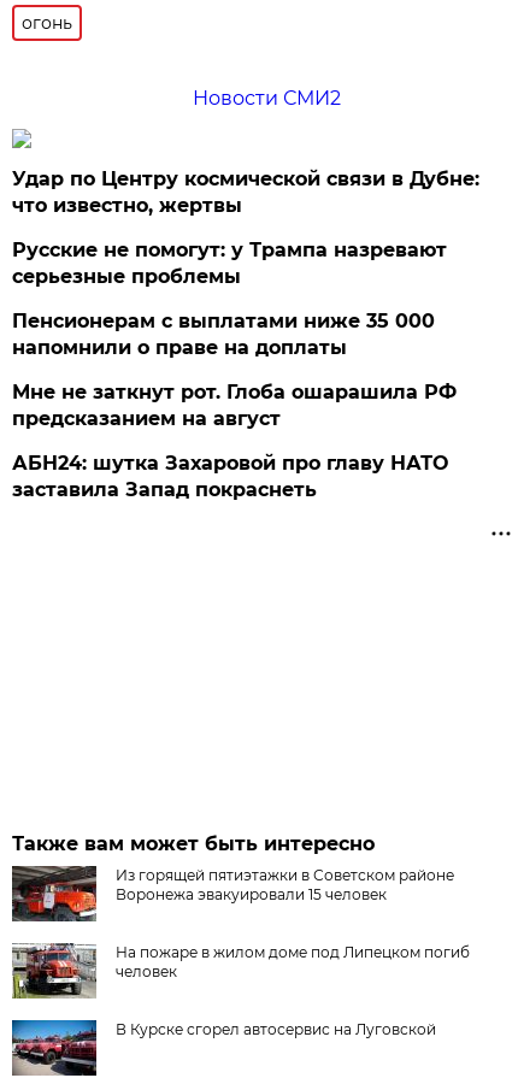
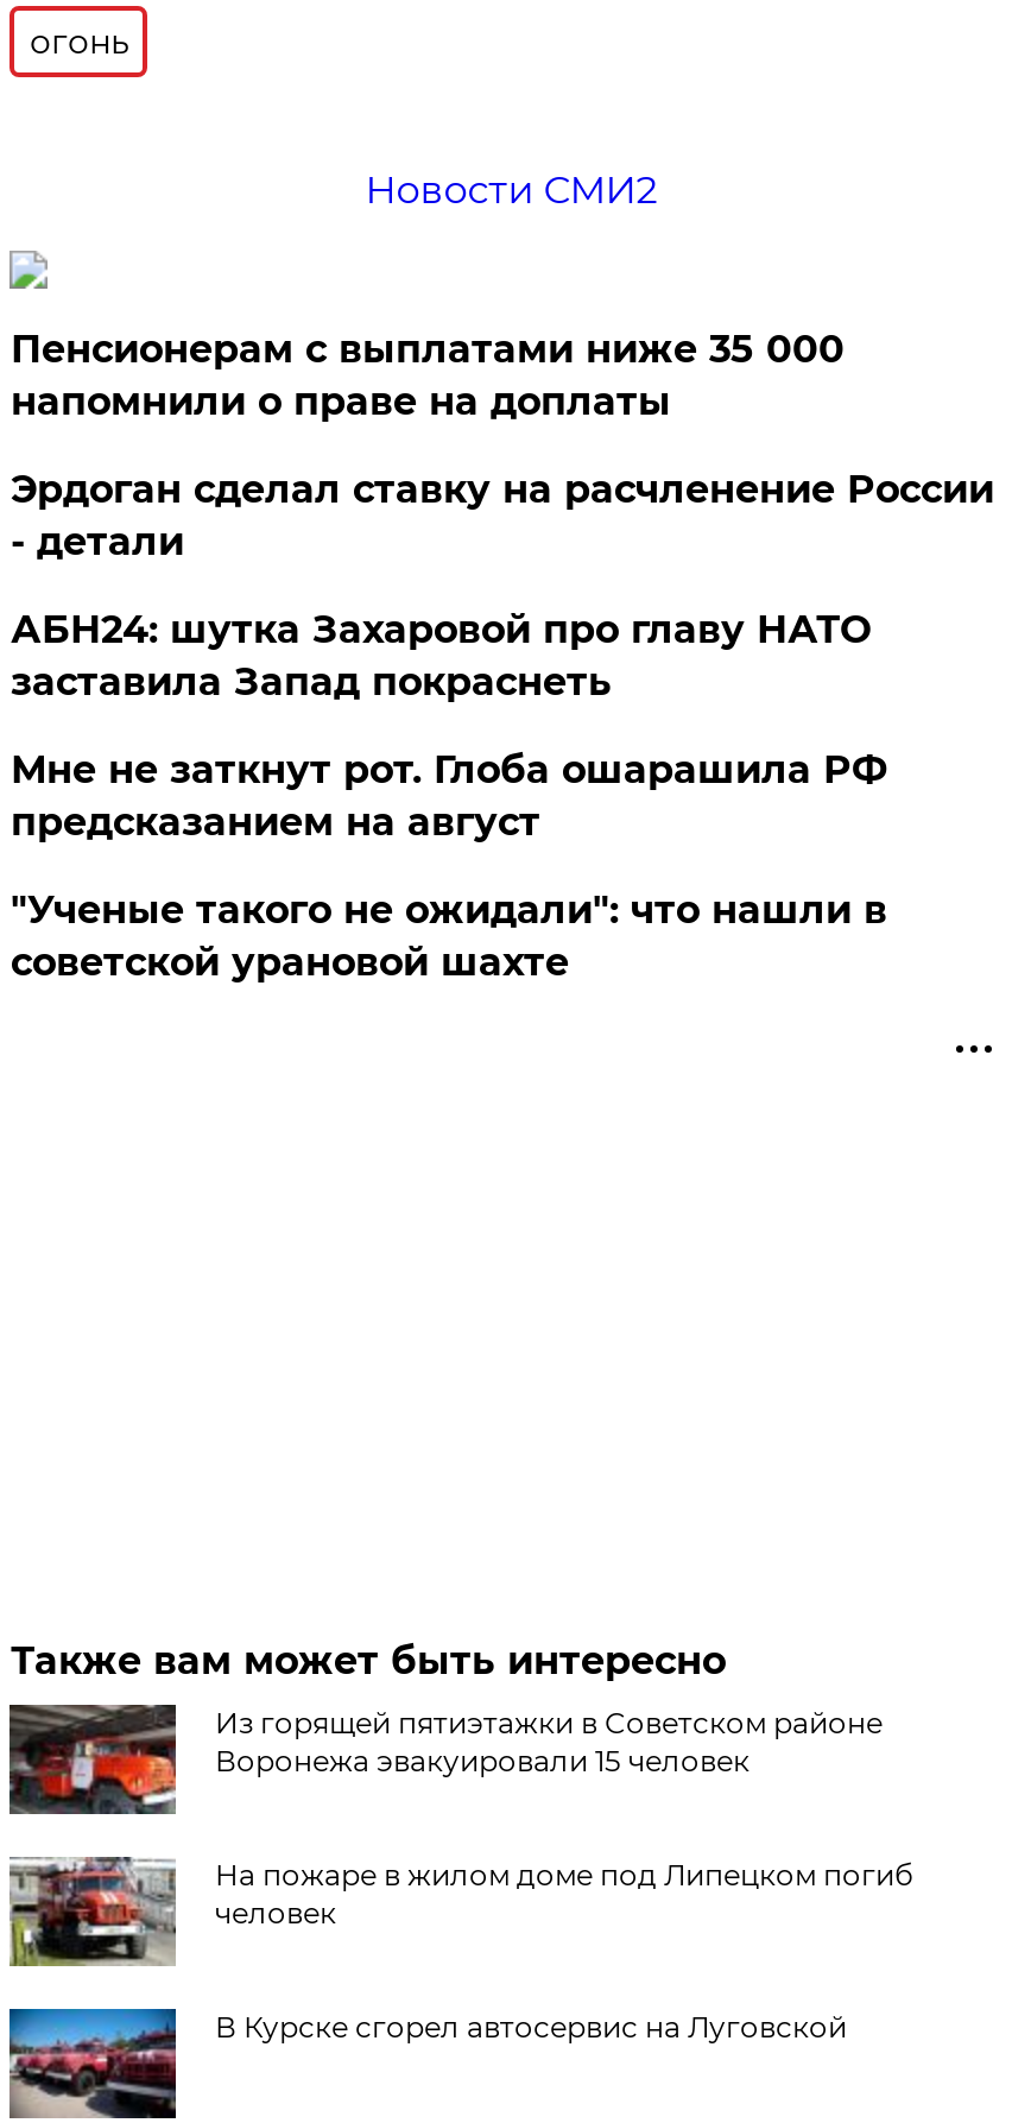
- Удар по Центру космической связи в Дубне:
- что известно, жертвы
- Русские не помогут: у Трампа назревают
- серьезные проблемы

moved up: Пенсионерам с выплатами ниже 35 000 | напомнили о праве на доплаты

+ Эрдоган сделал ставку на расчленение России
+ - детали

+ "Ученые такого не ожидали": что нашли в
+ советской урановой шахте

moved up: АБН24: шутка Захаровой про главу НАТО | заставила Запад покраснеть
